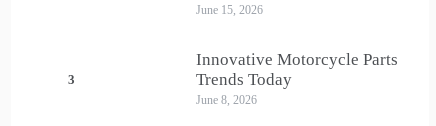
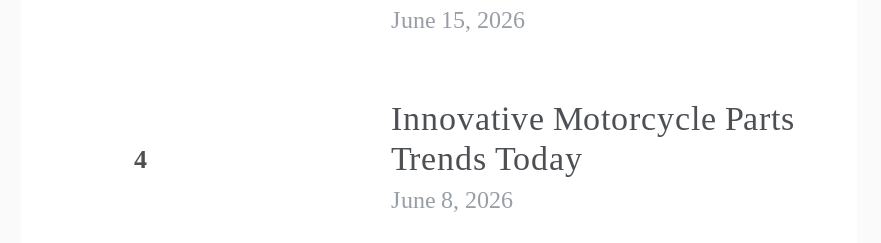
- 3
+ 4
